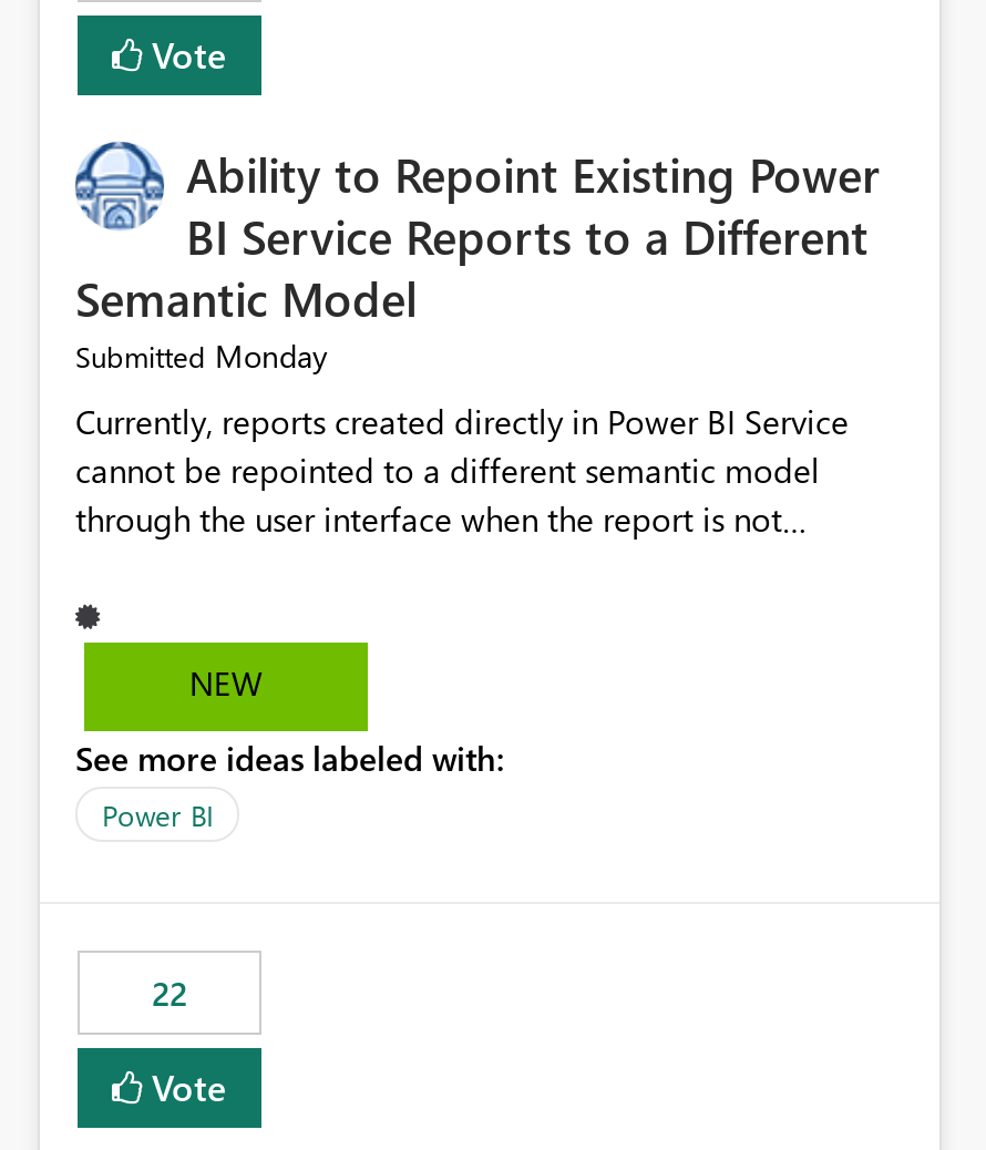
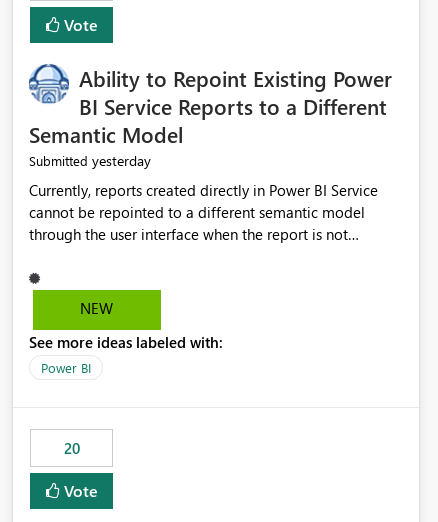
- Submitted Monday
+ Submitted yesterday

- 22
+ 20
